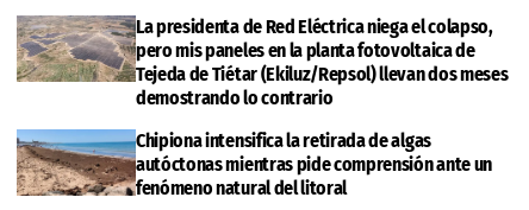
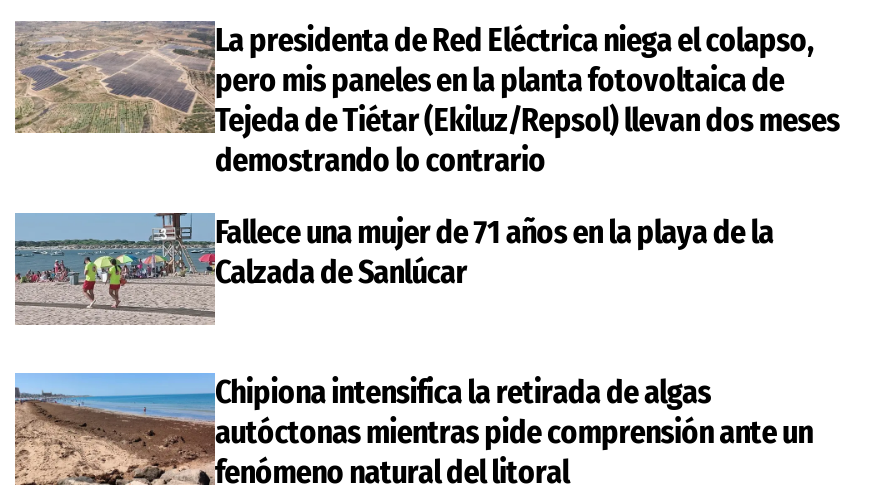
+ Fallece una mujer de 71 años en la playa de la
+ Calzada de Sanlúcar
